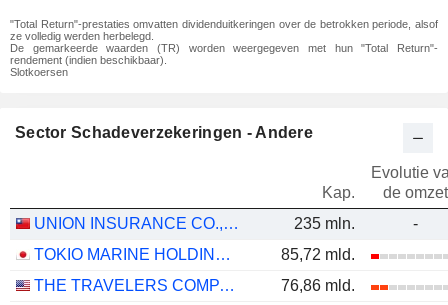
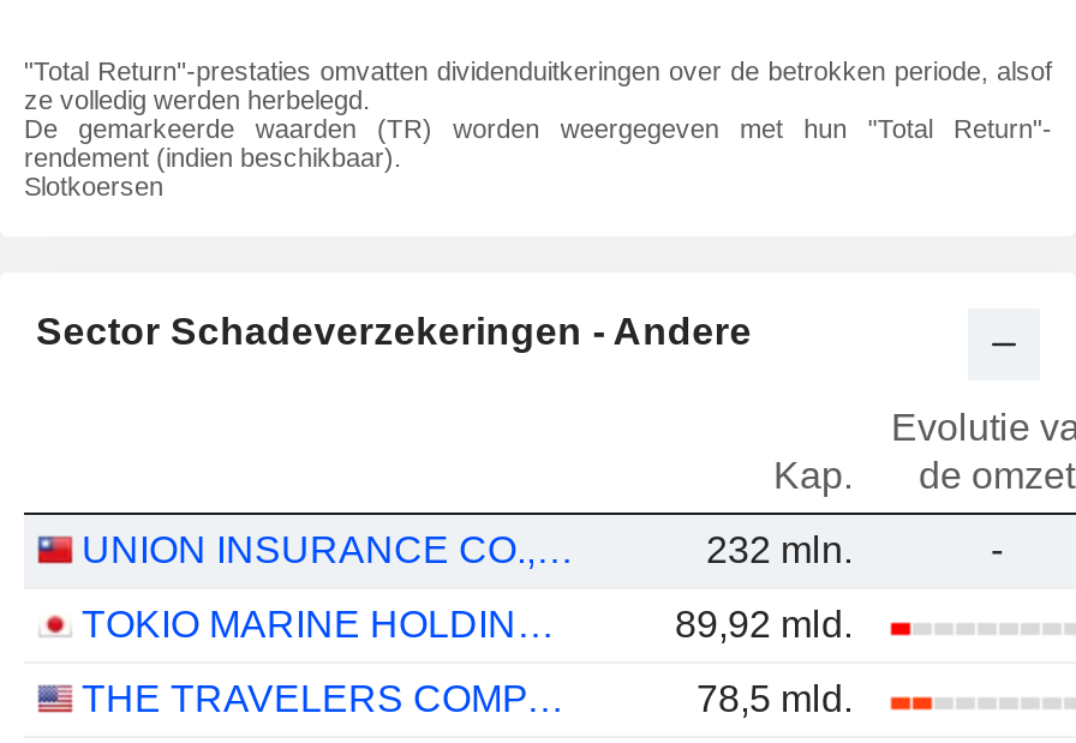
- 235 mln.
+ 232 mln.

- 85,72 mld.
+ 89,92 mld.

- 76,86 mld.
+ 78,5 mld.
